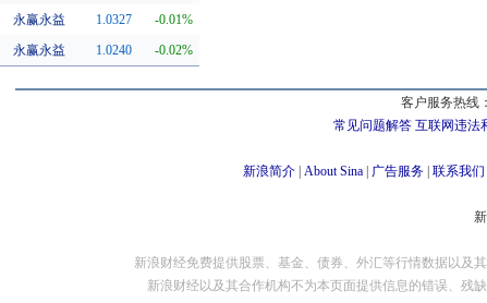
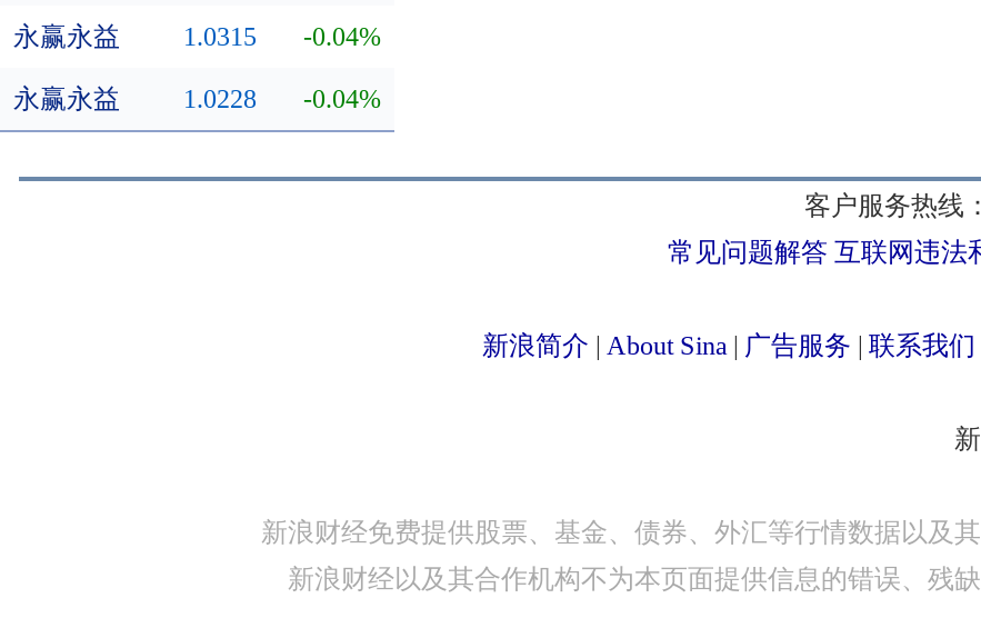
- 1.0327
+ 1.0315

- -0.01%
+ -0.04%

- 1.0240
+ 1.0228

- -0.02%
+ -0.04%
